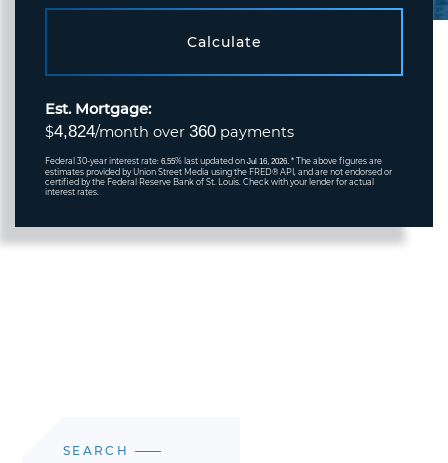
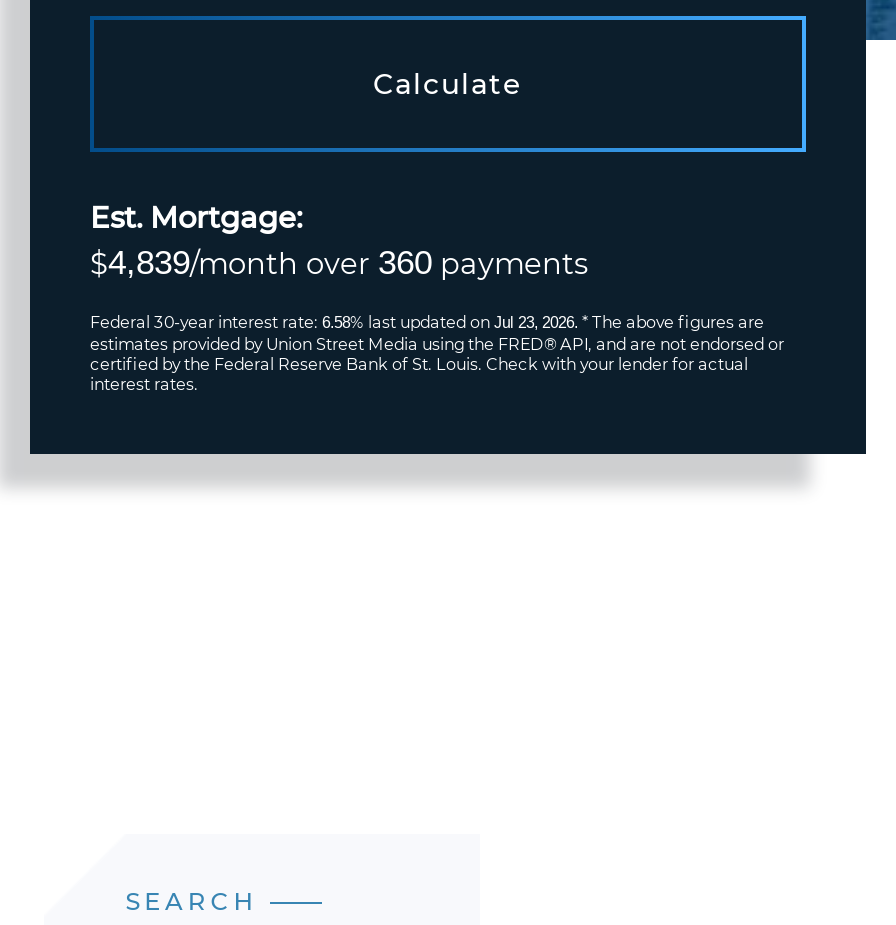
- $4,824/month over 360 payments
+ $4,839/month over 360 payments

- Federal 30-year interest rate: 6.55% last updated on Jul 16, 2026. * The above figures are
+ Federal 30-year interest rate: 6.58% last updated on Jul 23, 2026. * The above figures are
